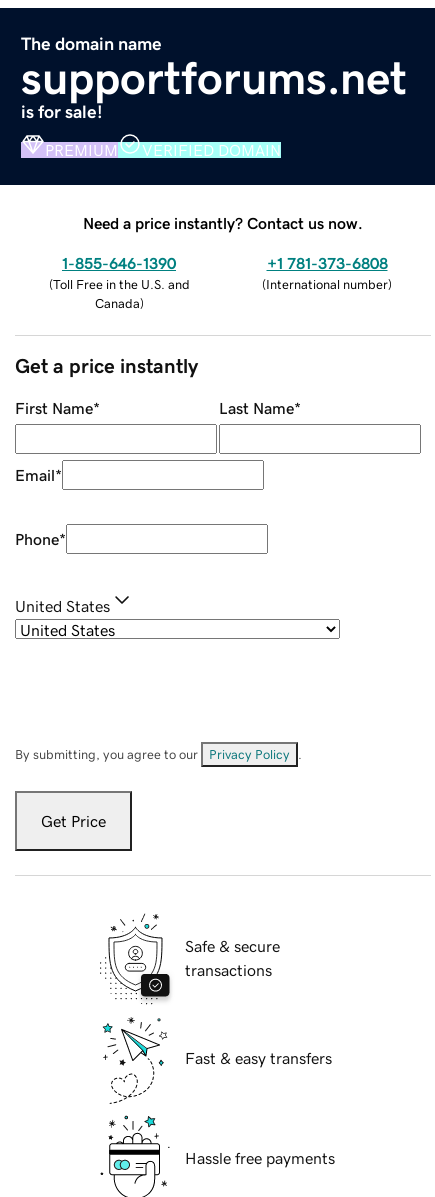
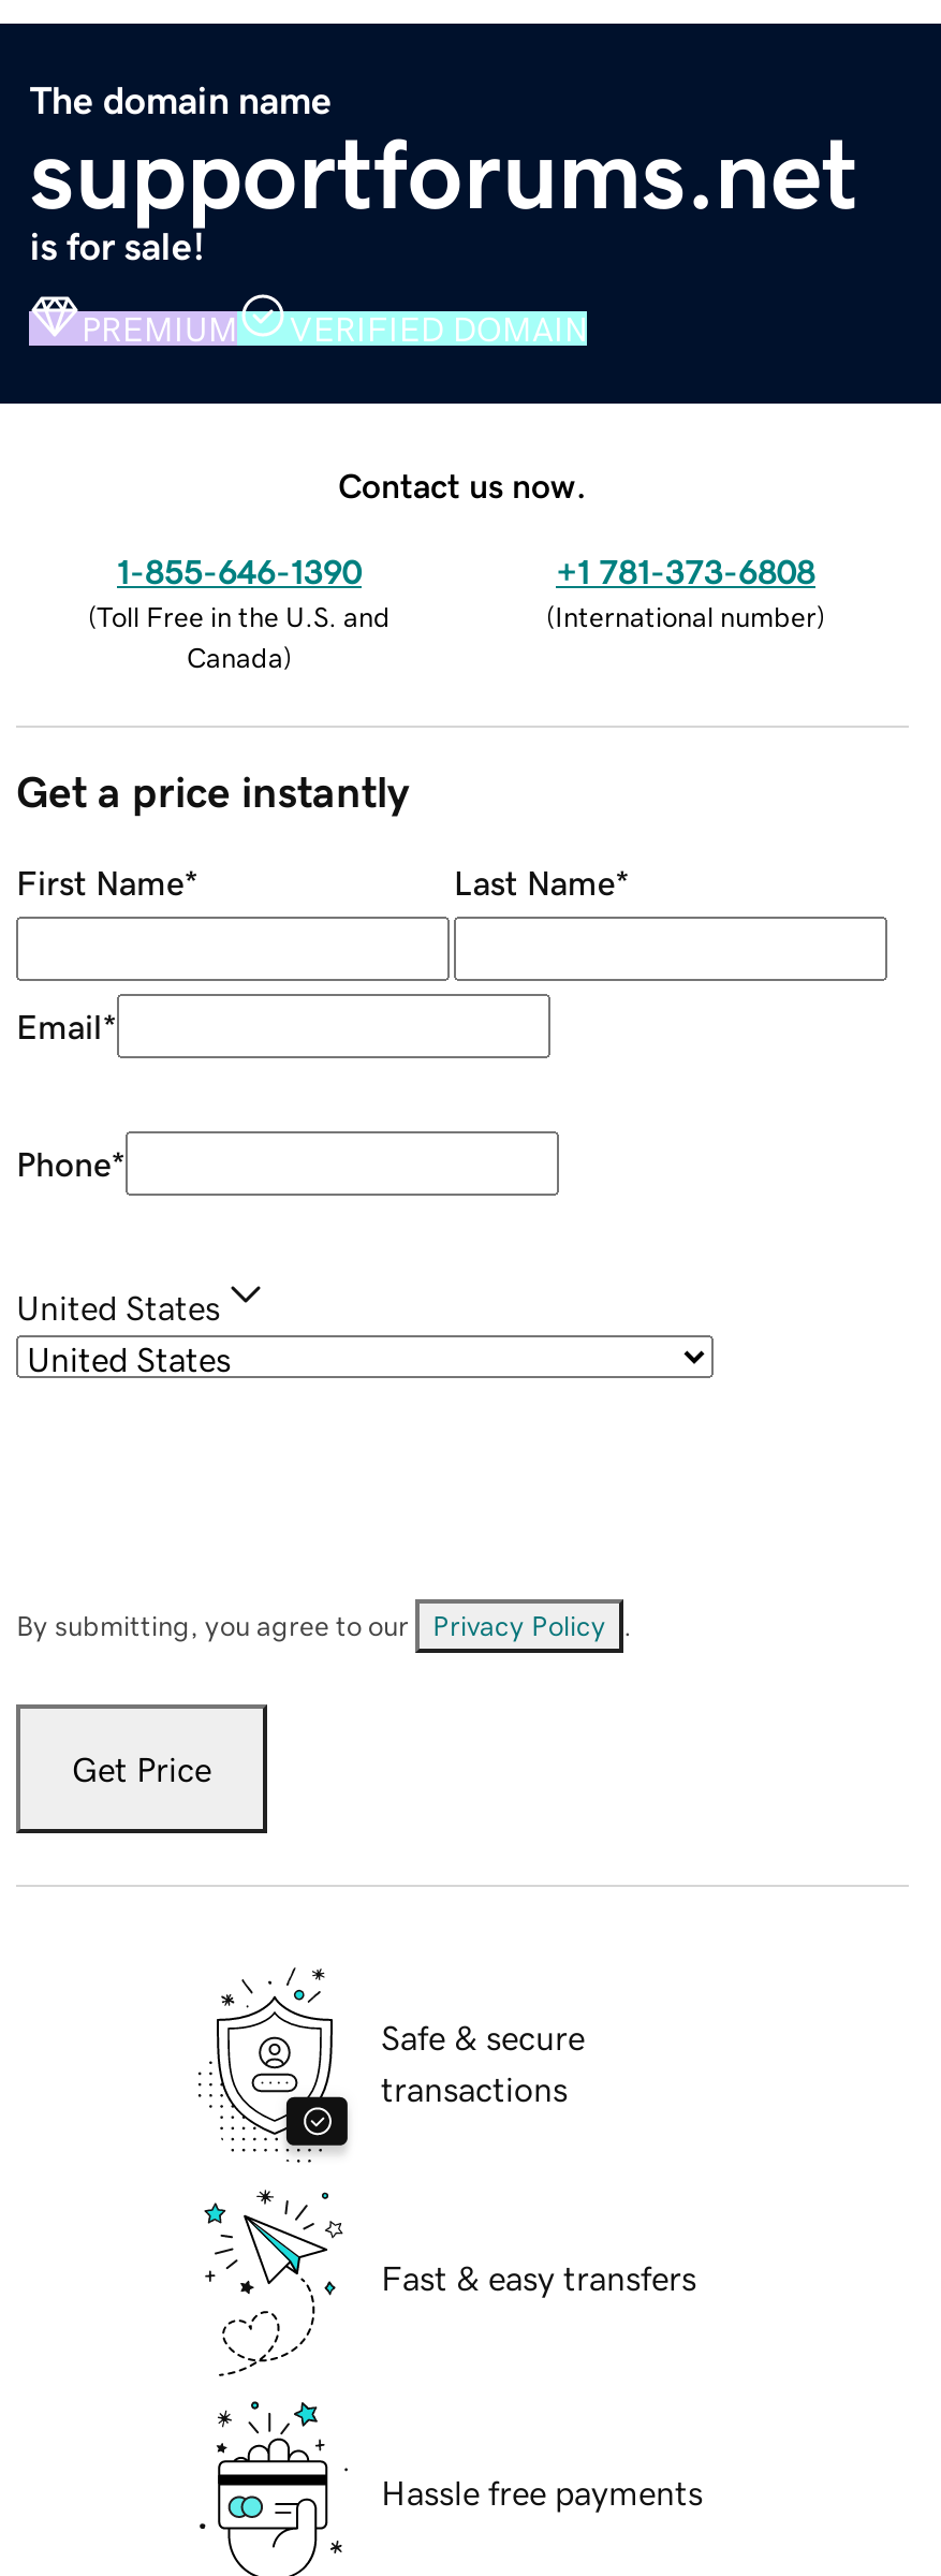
- Need a price instantly? Contact us now.
+ Contact us now.
